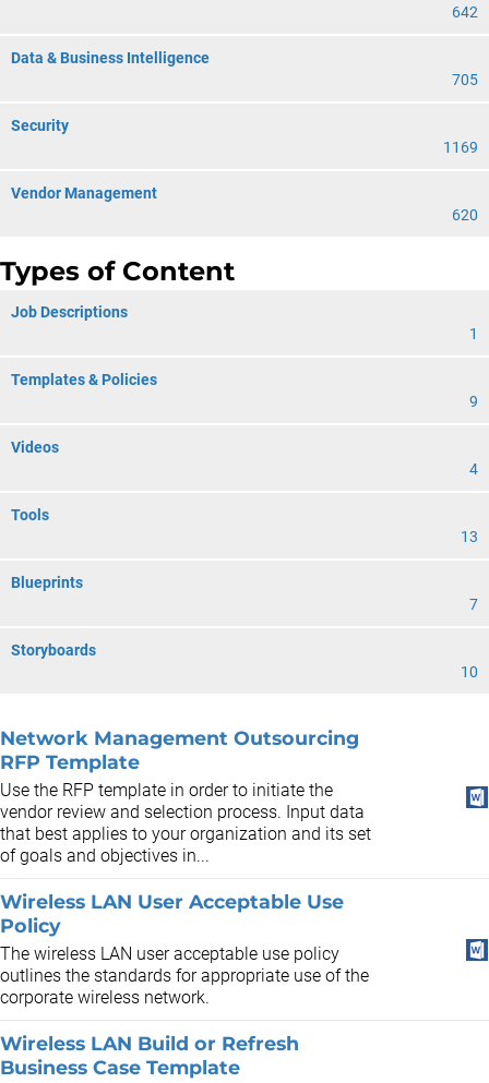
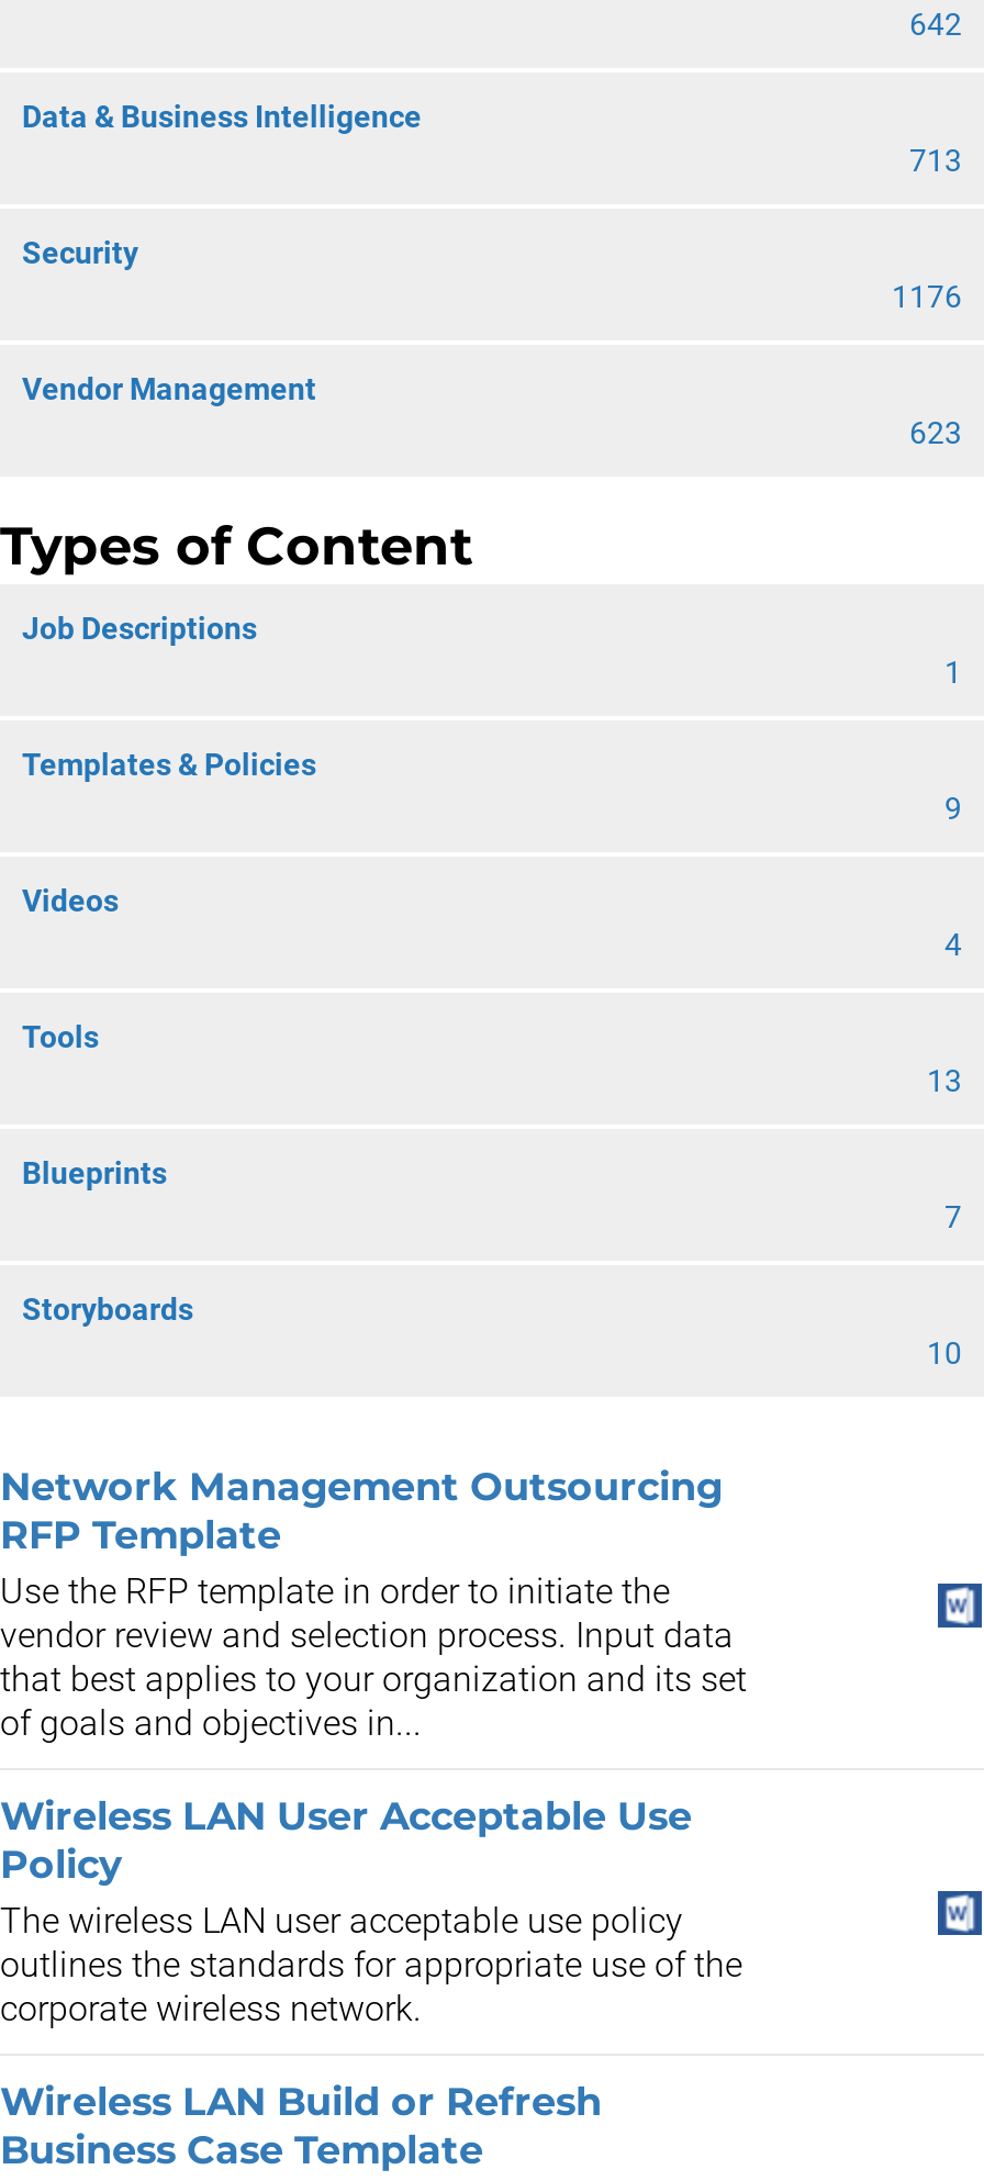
- 705
+ 713

- 1169
+ 1176

- 620
+ 623
